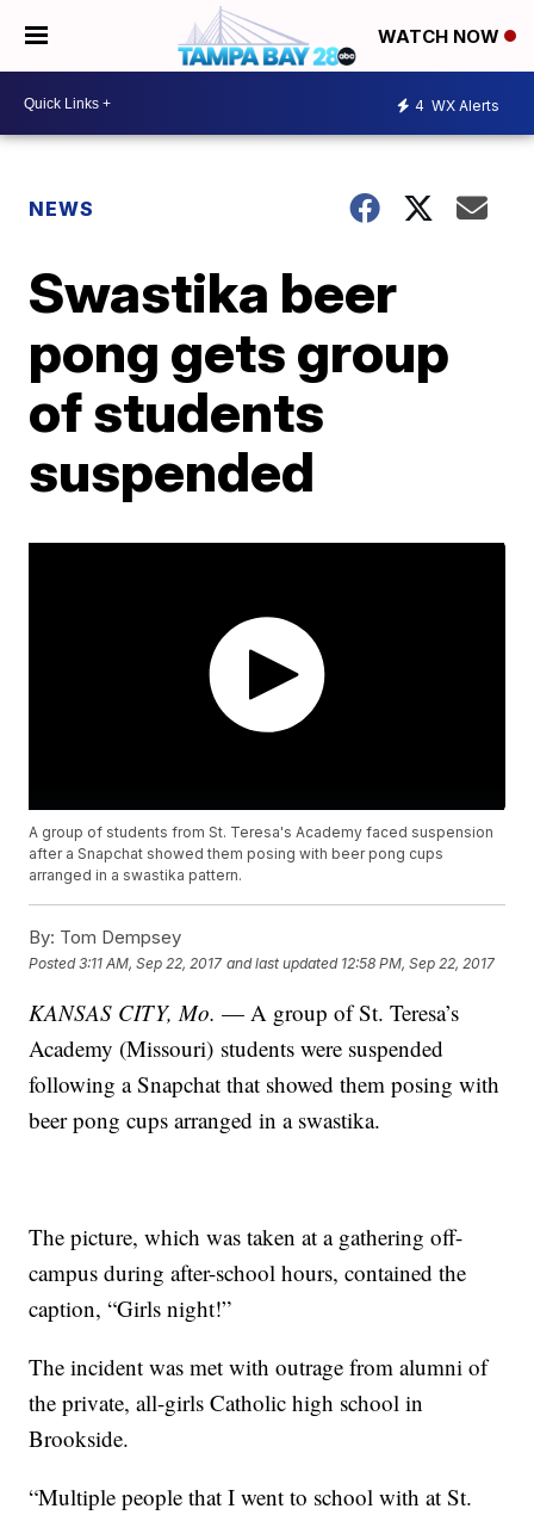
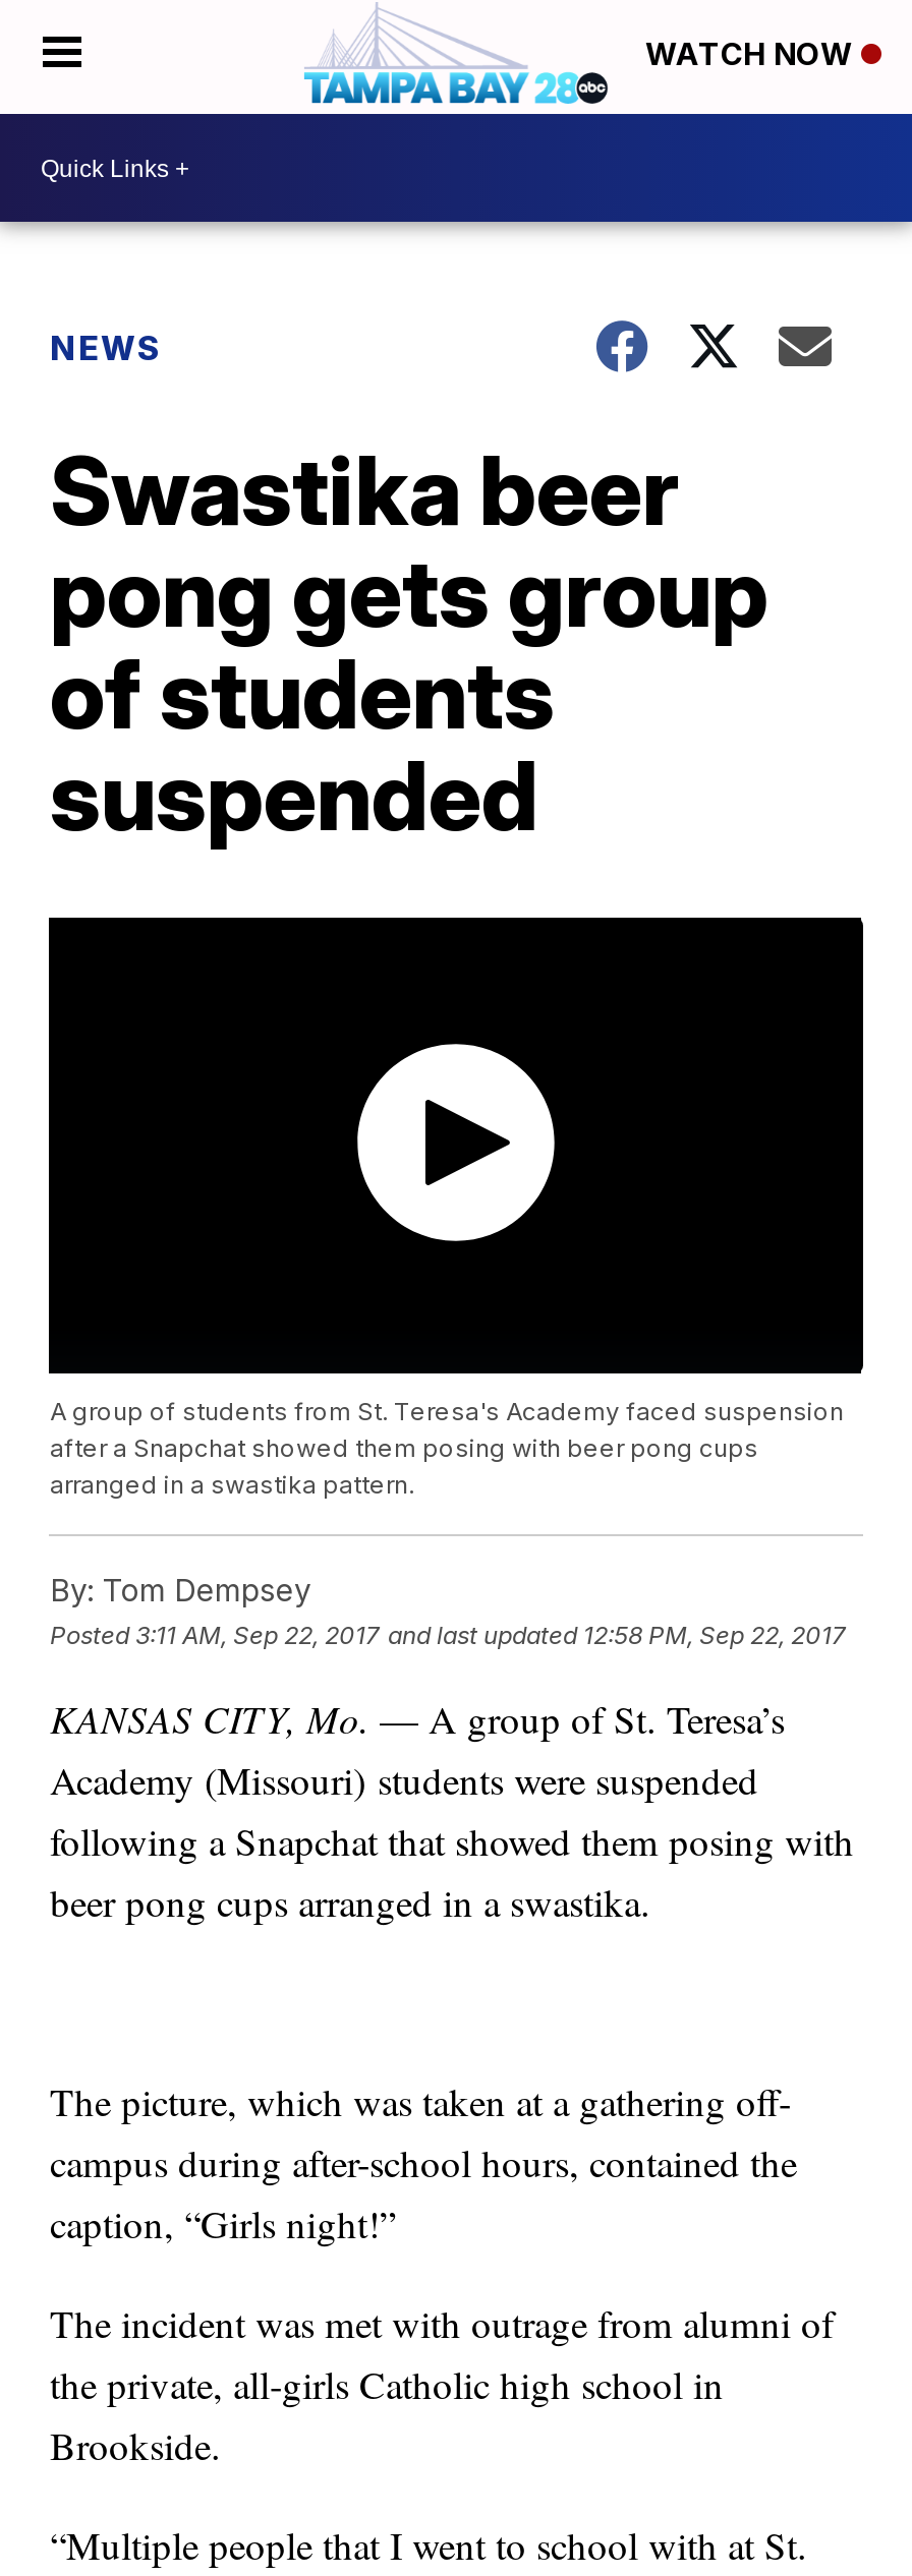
- 4 WX Alerts
